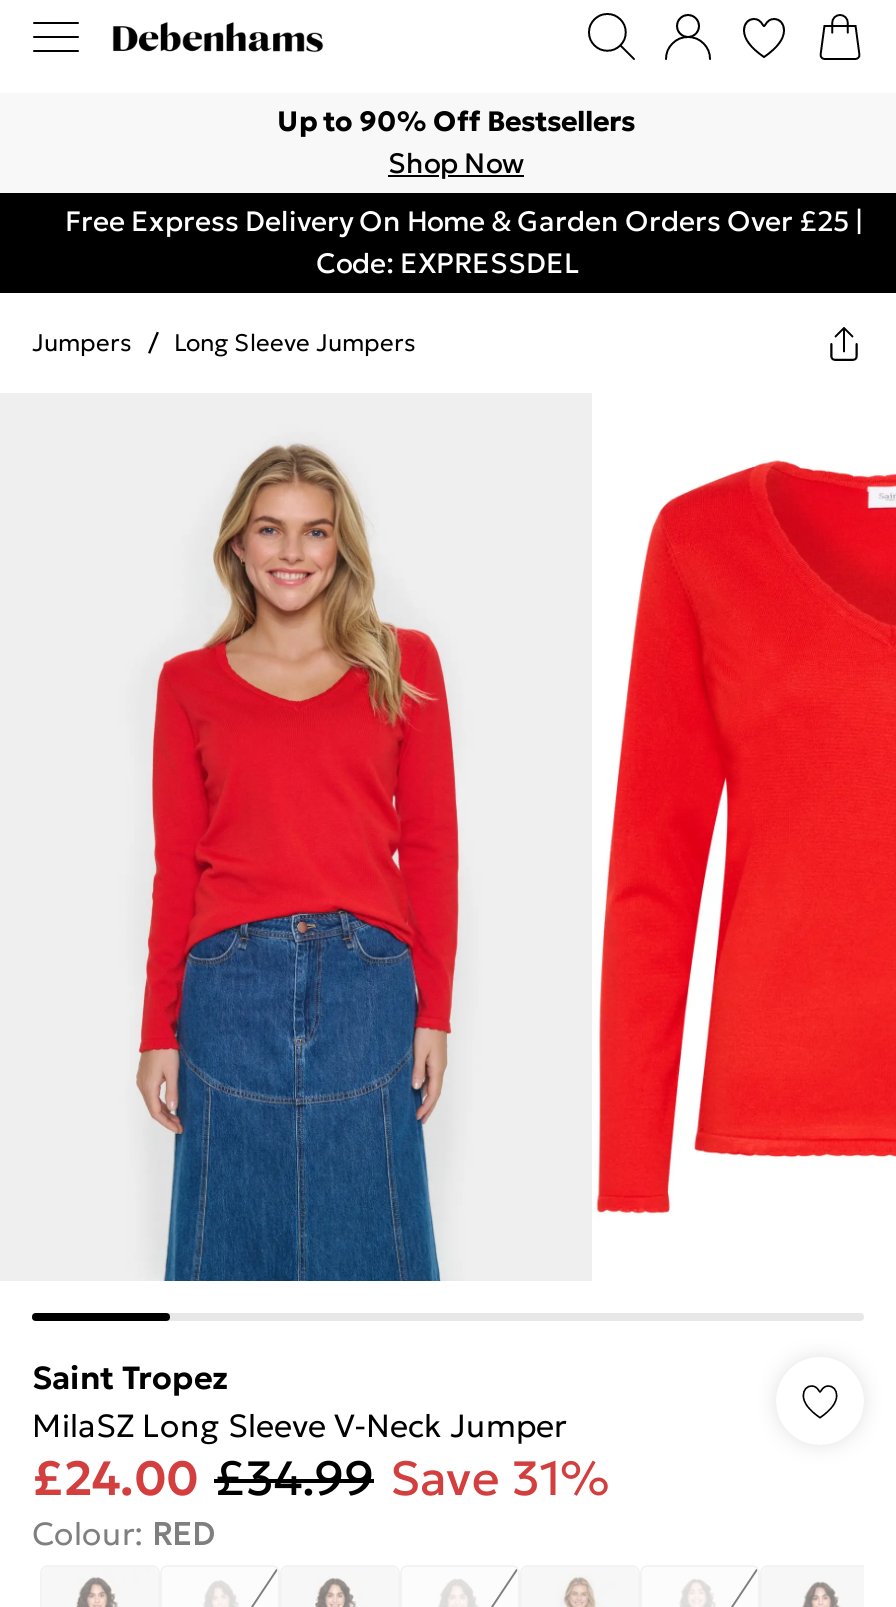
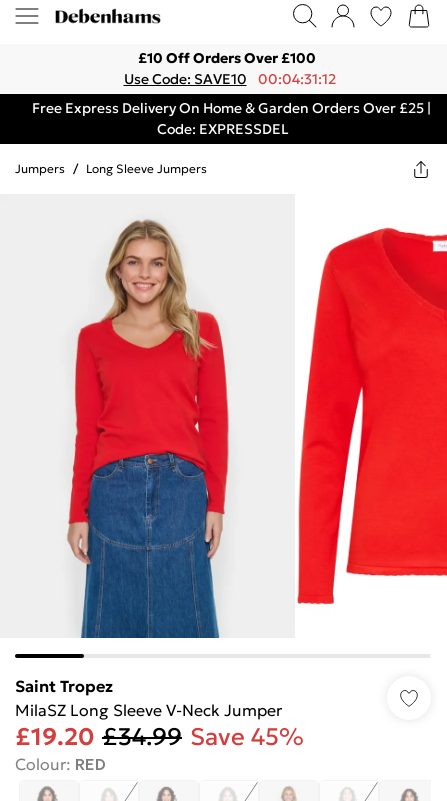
- Up to 90% Off Bestsellers
- Shop Now
+ £10 Off Orders Over £100
+ Use Code: SAVE10
+ 00:04:31:12

- £24.00 £34.99 Save 31%
+ £19.20 £34.99 Save 45%
